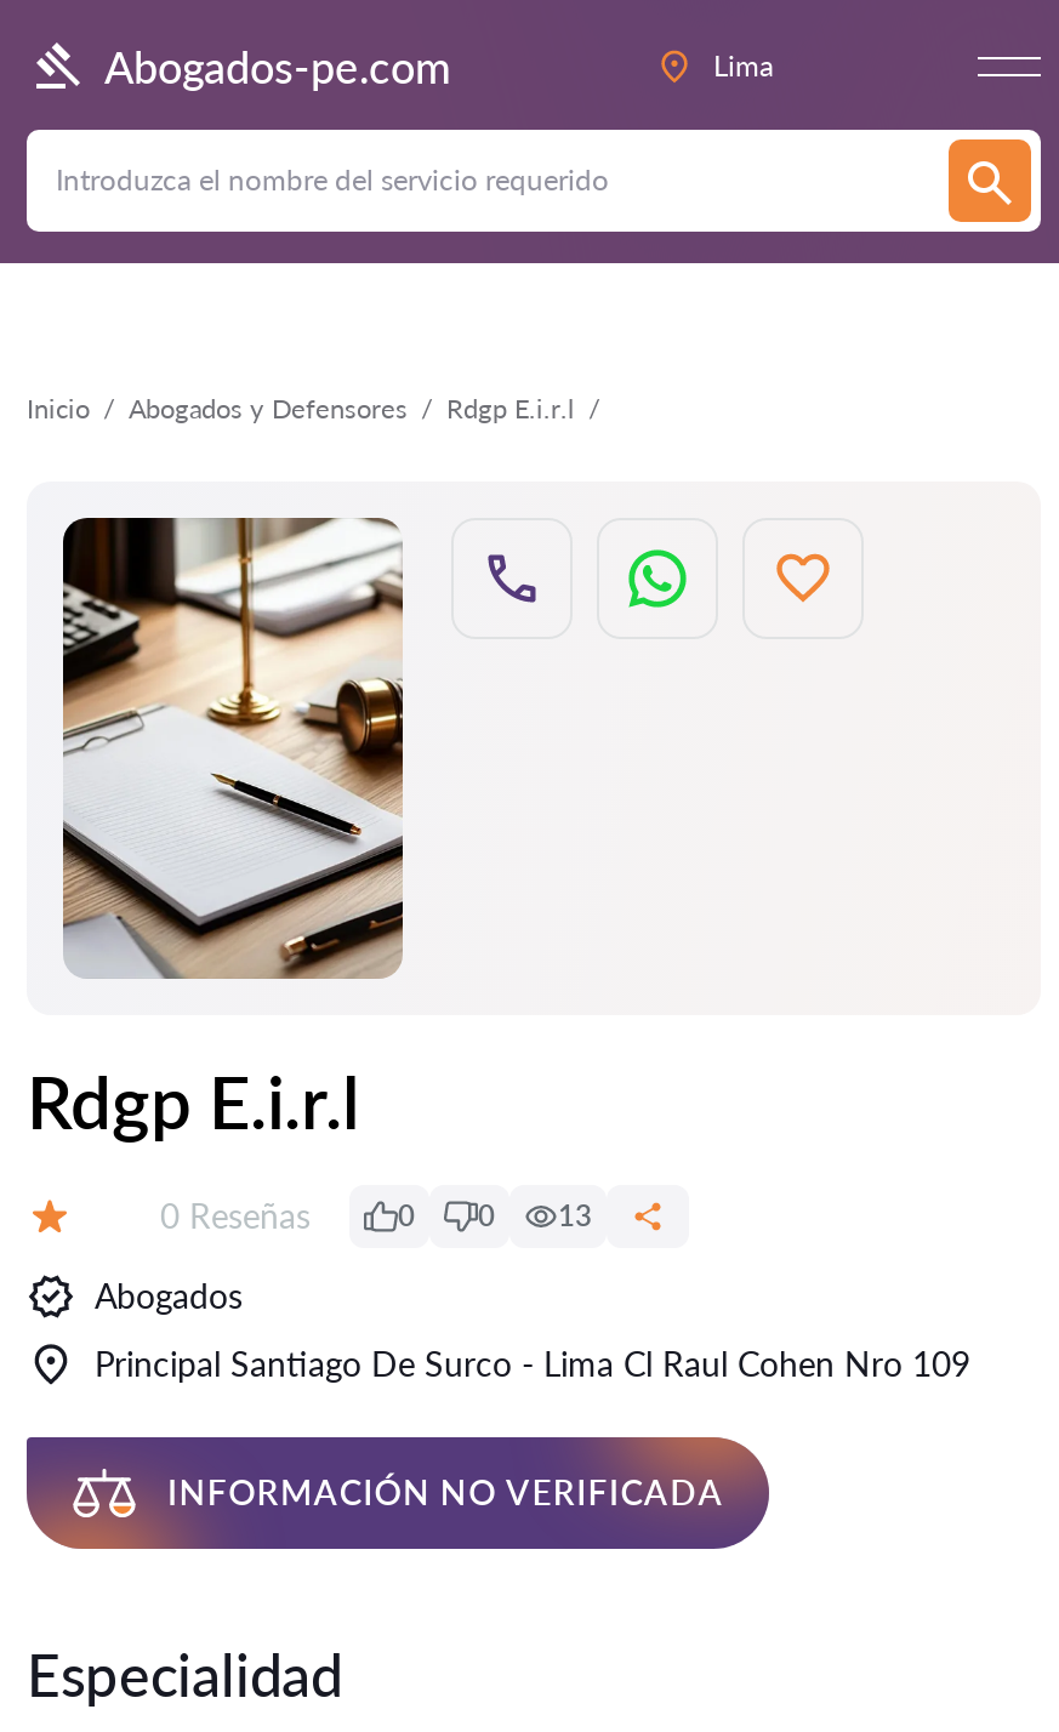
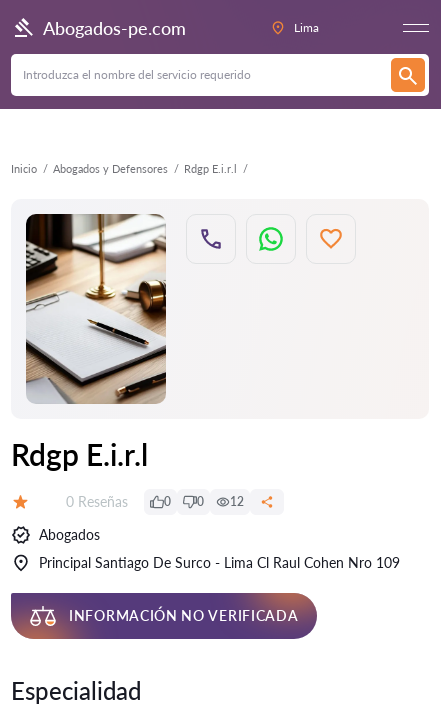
- 13
+ 12
